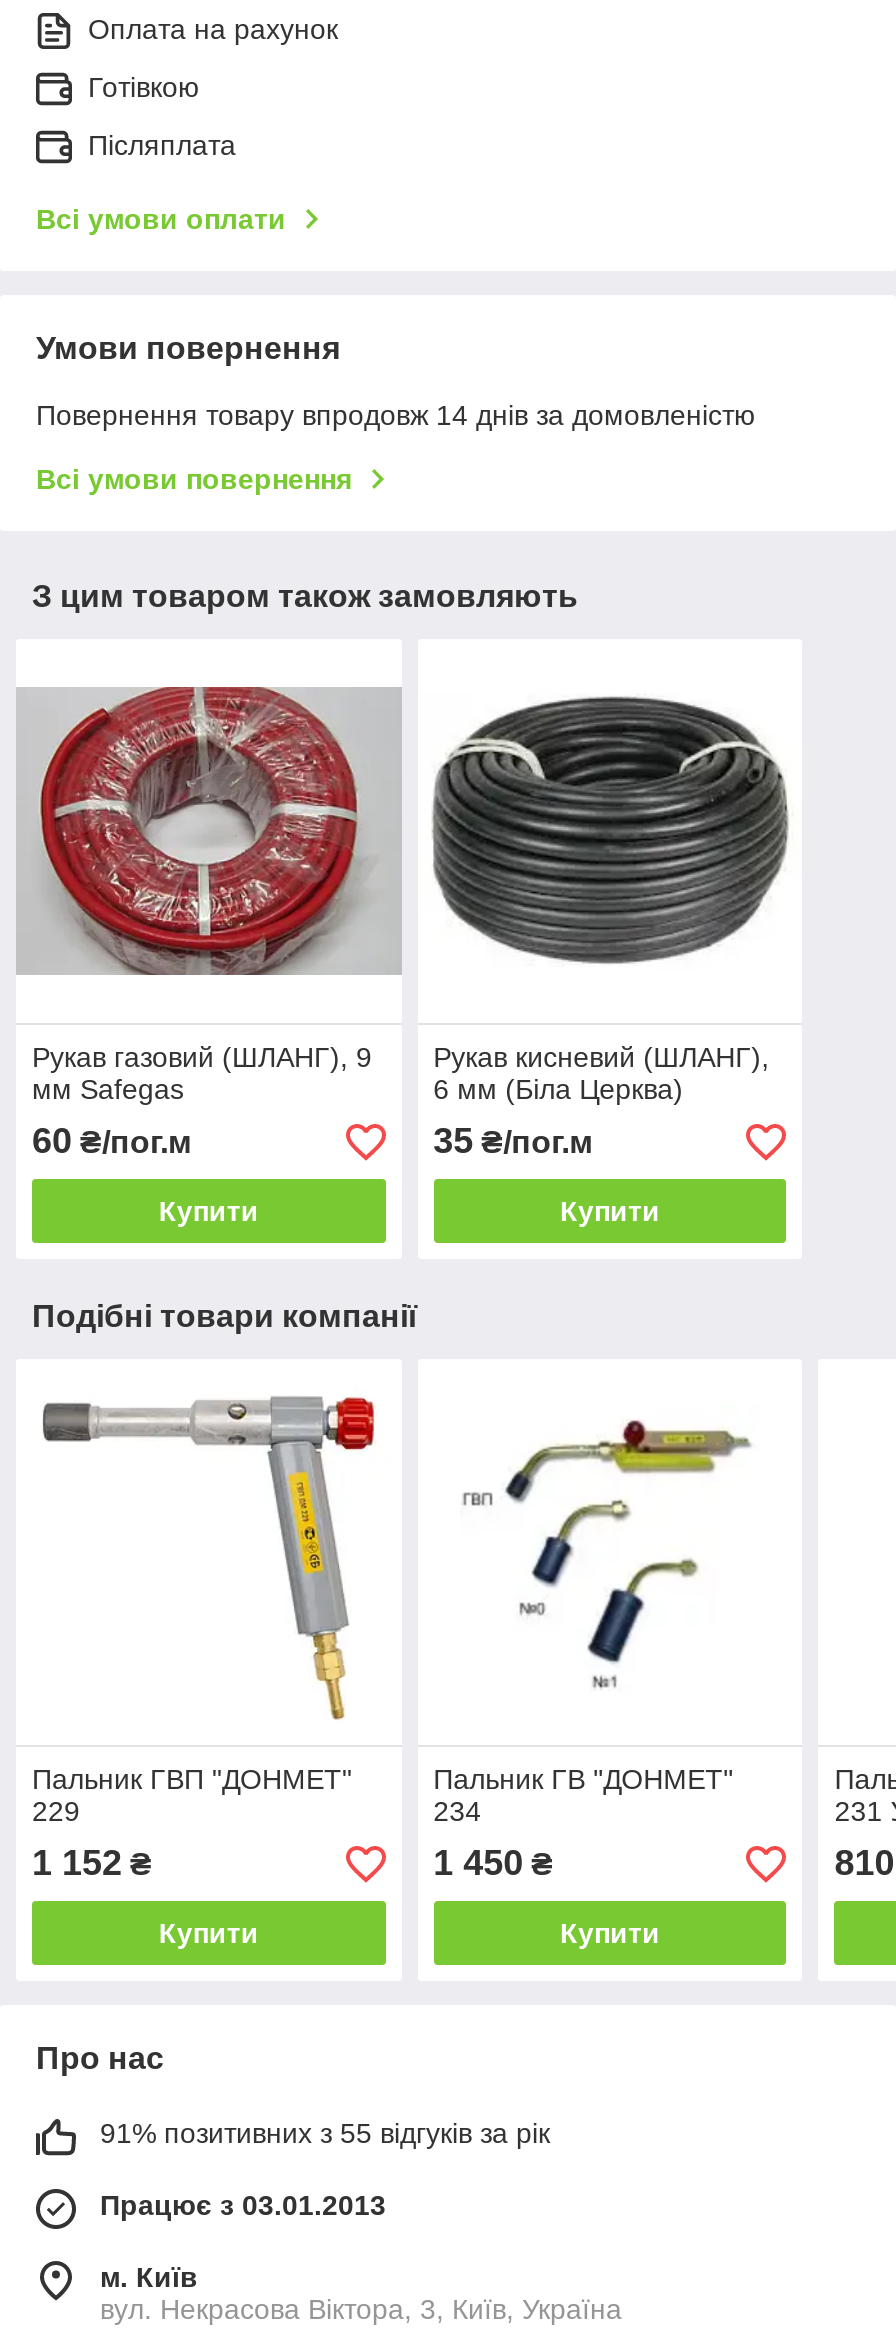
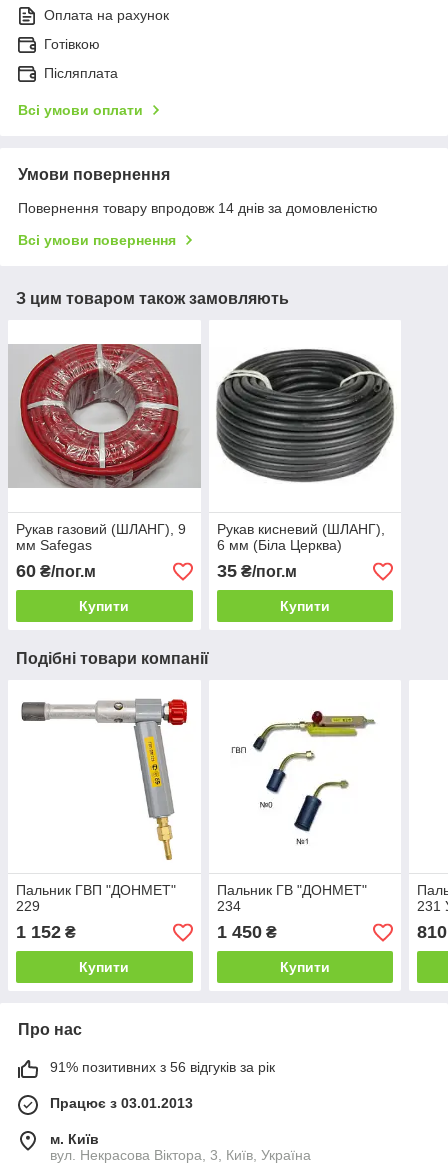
- 91% позитивних з 55 відгуків за рік
+ 91% позитивних з 56 відгуків за рік
